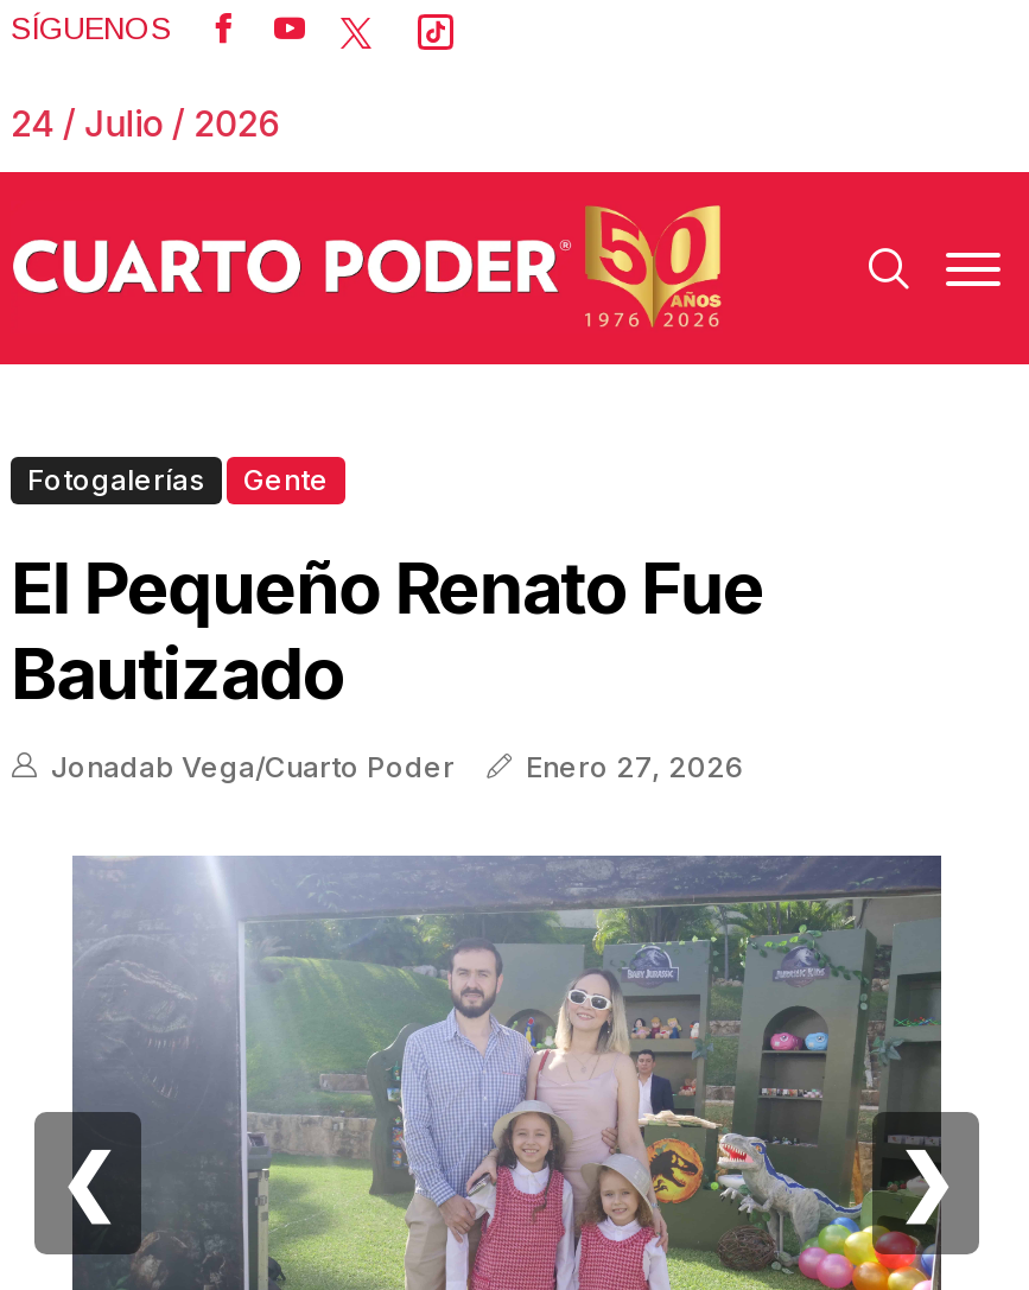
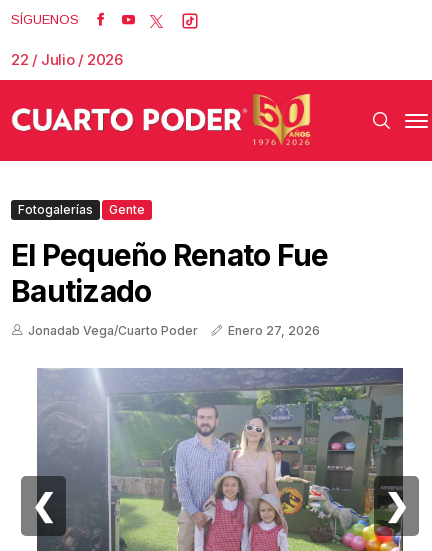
- 24 / Julio / 2026
+ 22 / Julio / 2026
